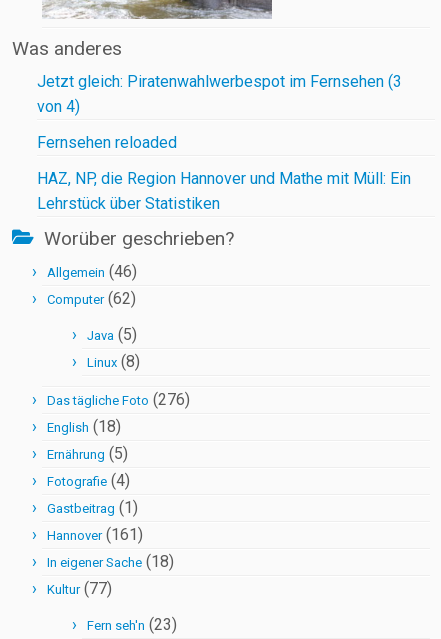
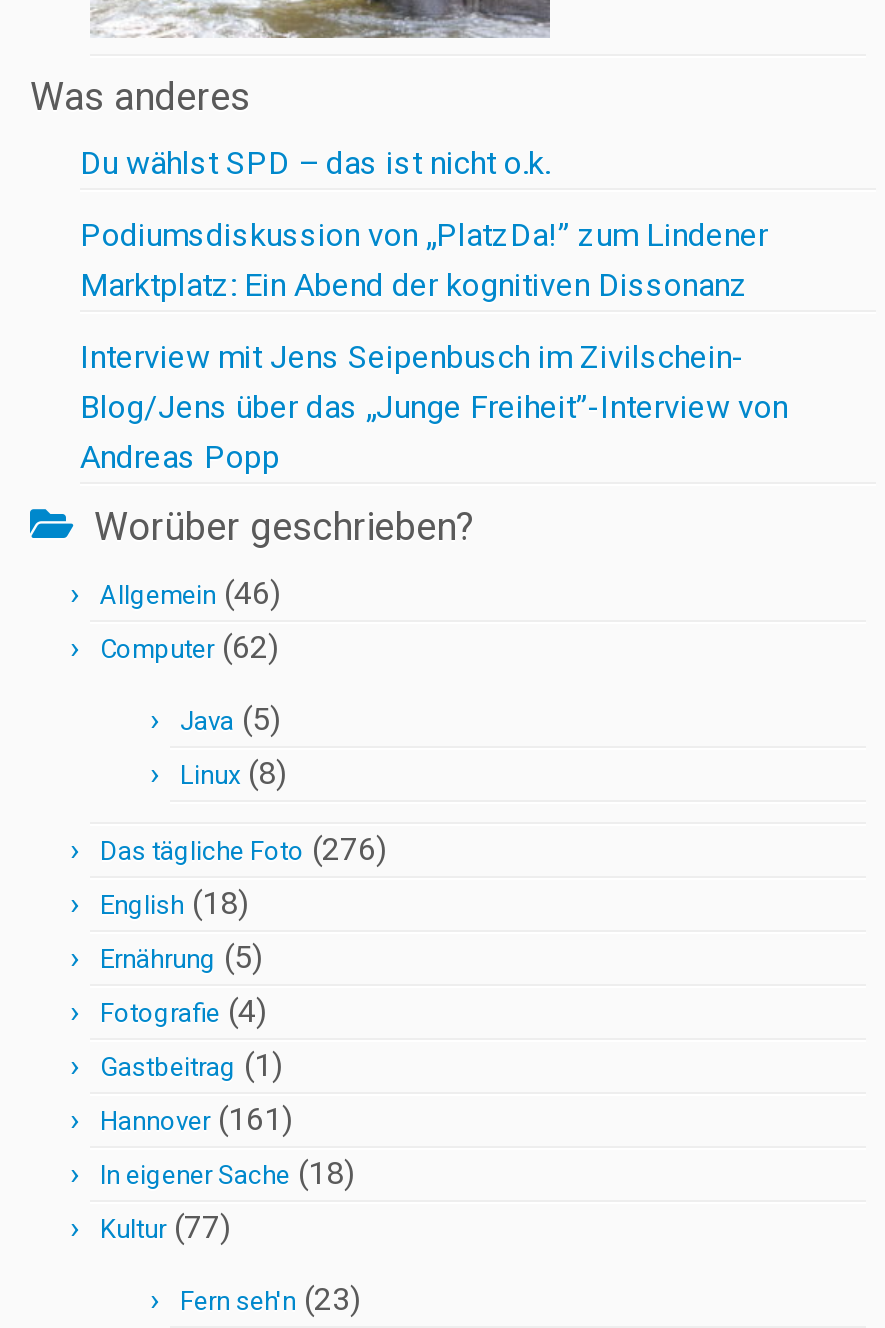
- Jetzt gleich: Piratenwahlwerbespot im Fernsehen (3
- von 4)
+ Du wählst SPD – das ist nicht o.k.

- Fernsehen reloaded
+ Podiumsdiskussion von „PlatzDa!” zum Lindener
+ Marktplatz: Ein Abend der kognitiven Dissonanz

- HAZ, NP, die Region Hannover und Mathe mit Müll: Ein
- Lehrstück über Statistiken
+ Interview mit Jens Seipenbusch im Zivilschein-
+ Blog/Jens über das „Junge Freiheit”-Interview von
+ Andreas Popp
